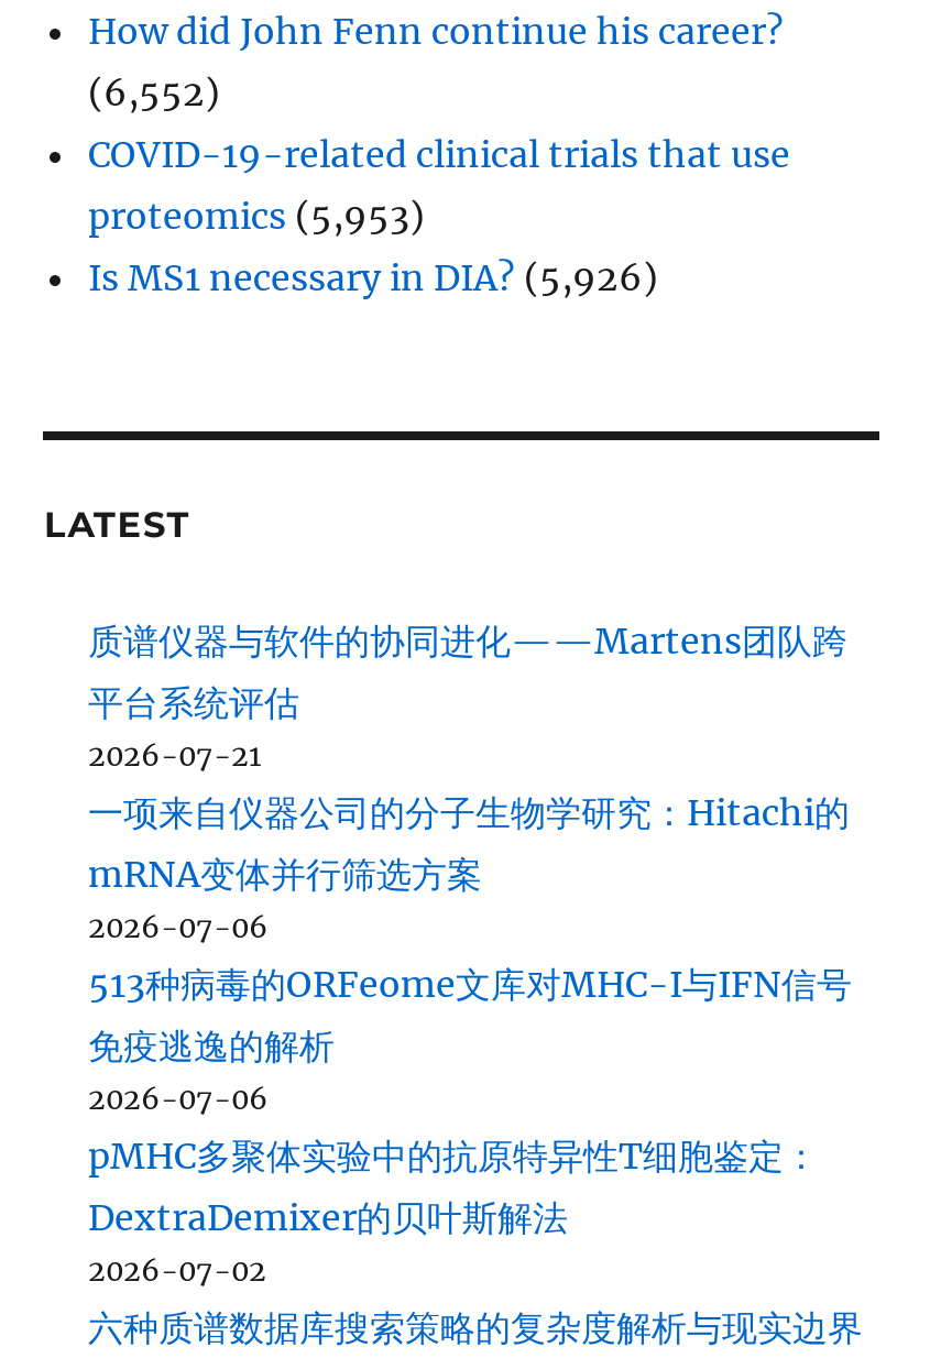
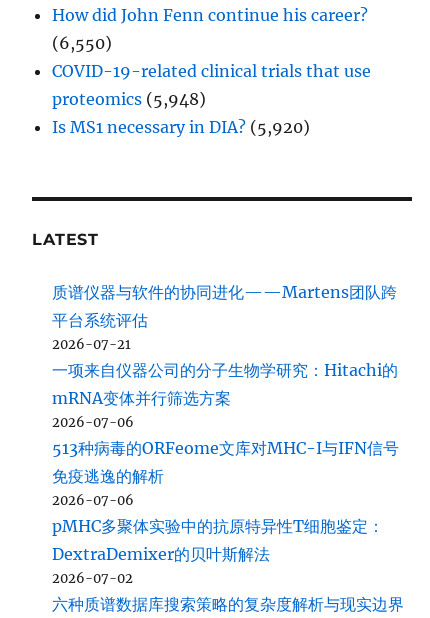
- (6,552)
+ (6,550)

- proteomics (5,953)
+ proteomics (5,948)

- Is MS1 necessary in DIA? (5,926)
+ Is MS1 necessary in DIA? (5,920)
